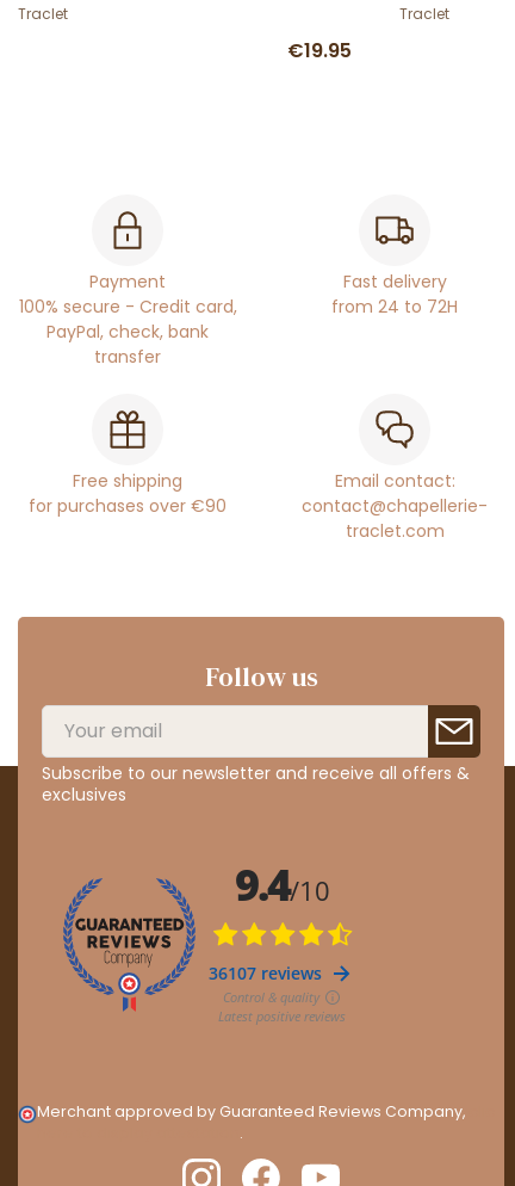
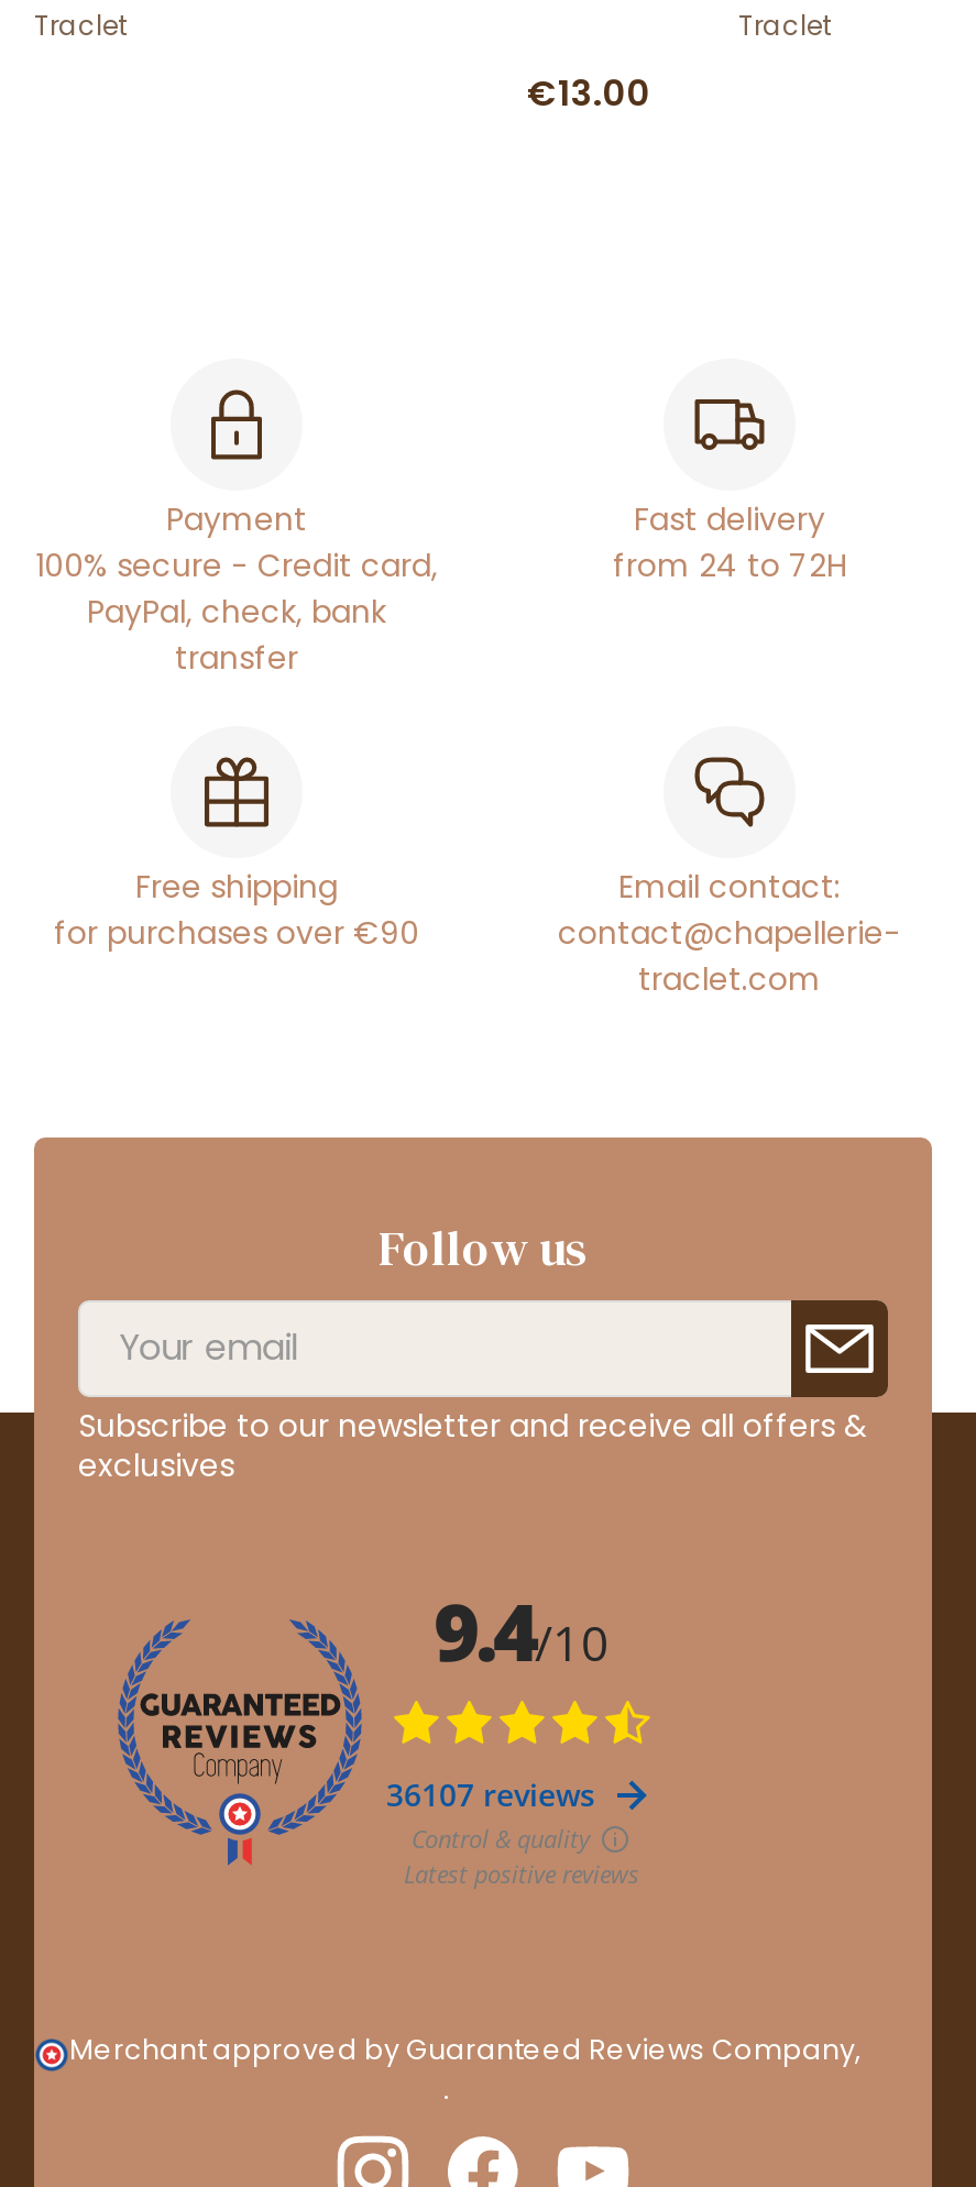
- €19.95
+ €13.00
